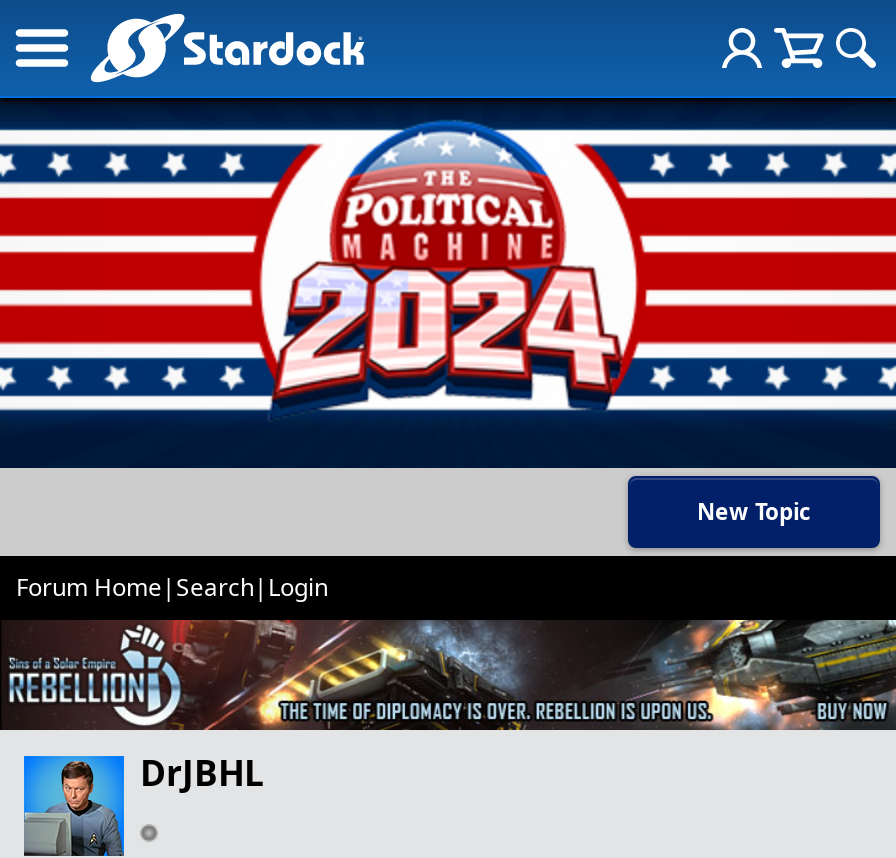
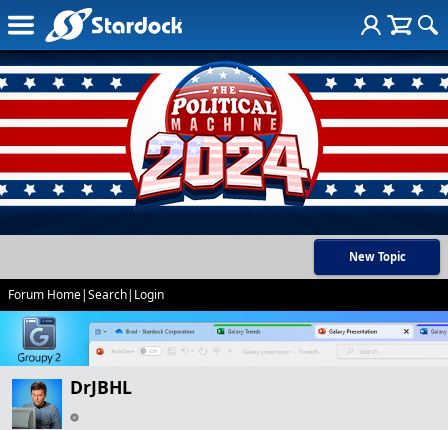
- [image]
+ [image]
